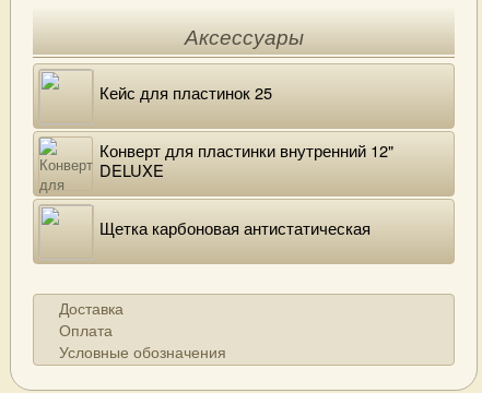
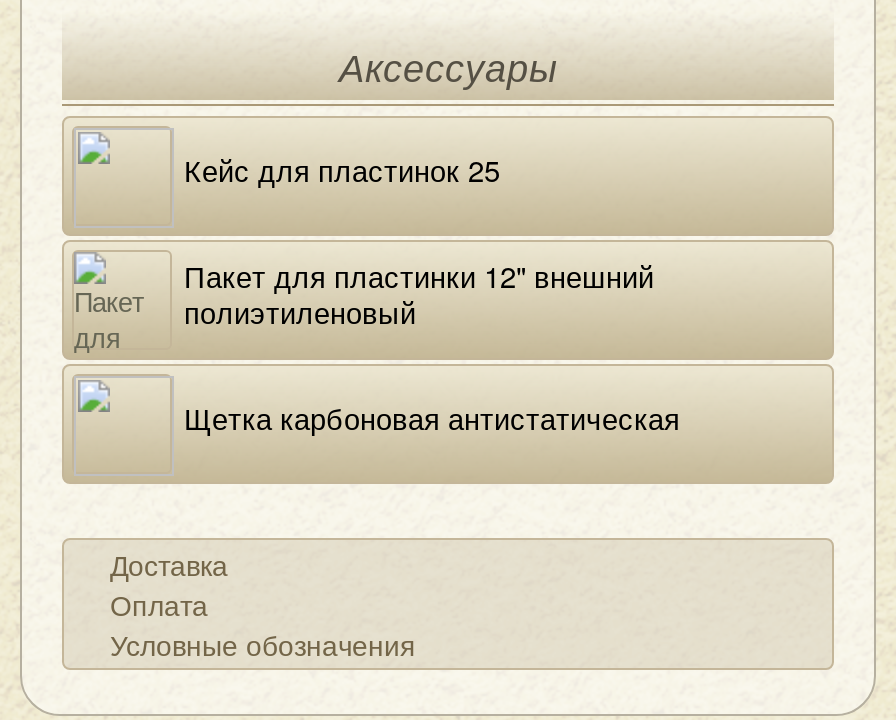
- Конверт для пластинки внутренний 12"
- DELUXE
+ Пакет для пластинки 12" внешний
+ полиэтиленовый
